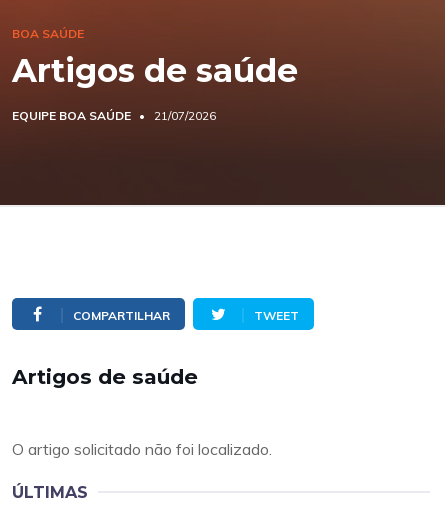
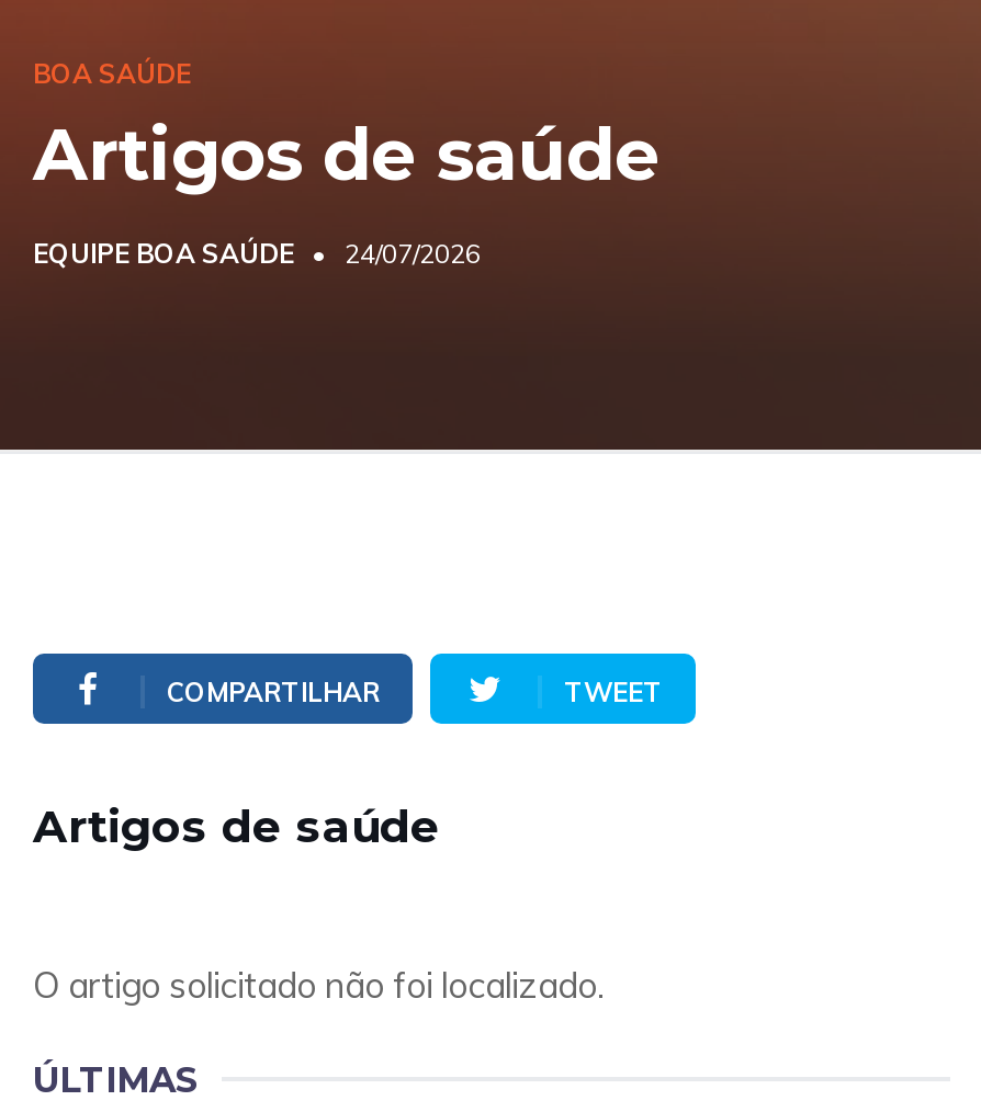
- EQUIPE BOA SAÚDE 21/07/2026
+ EQUIPE BOA SAÚDE 24/07/2026
